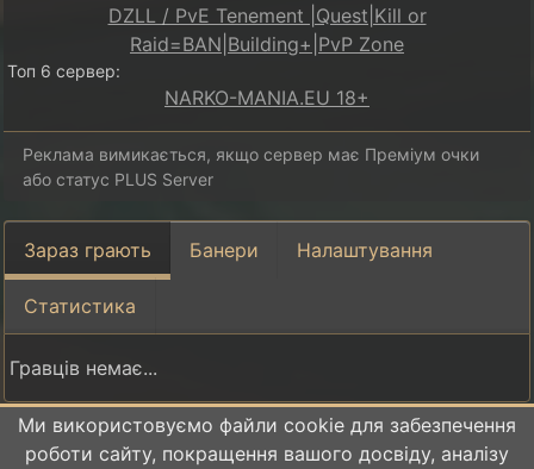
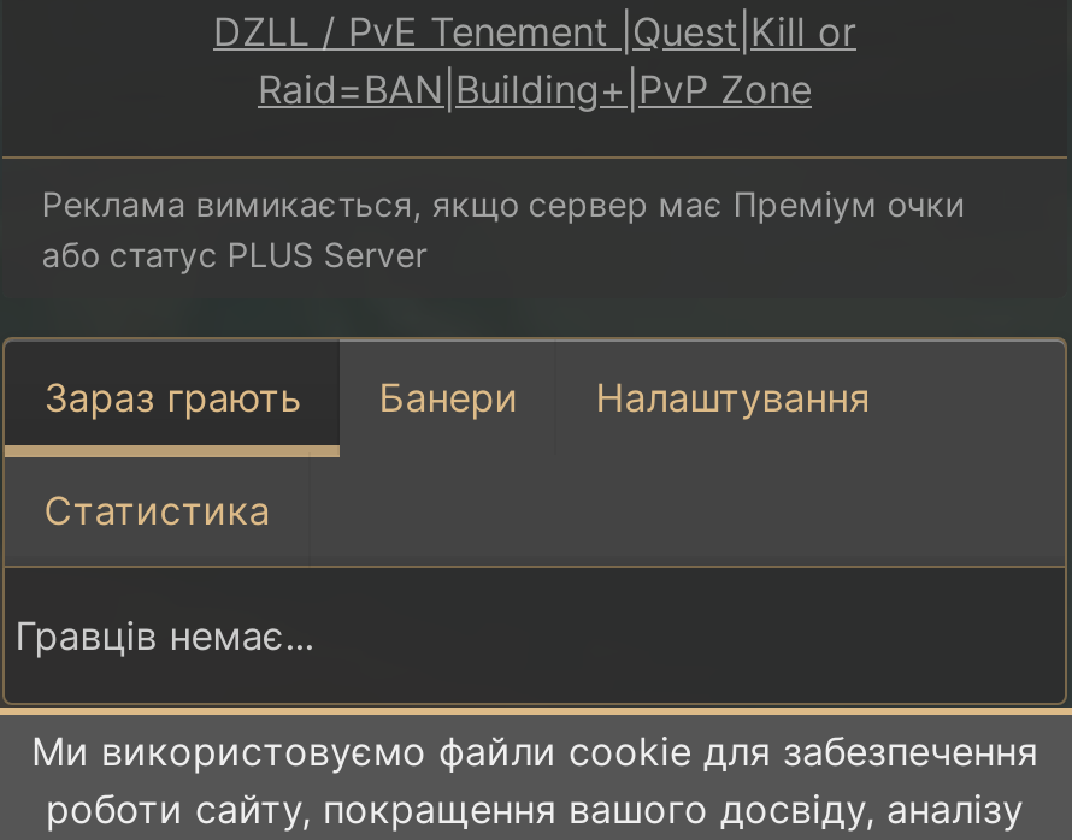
- Топ 6 сервер:
- NARKO-MANIA.EU 18+
